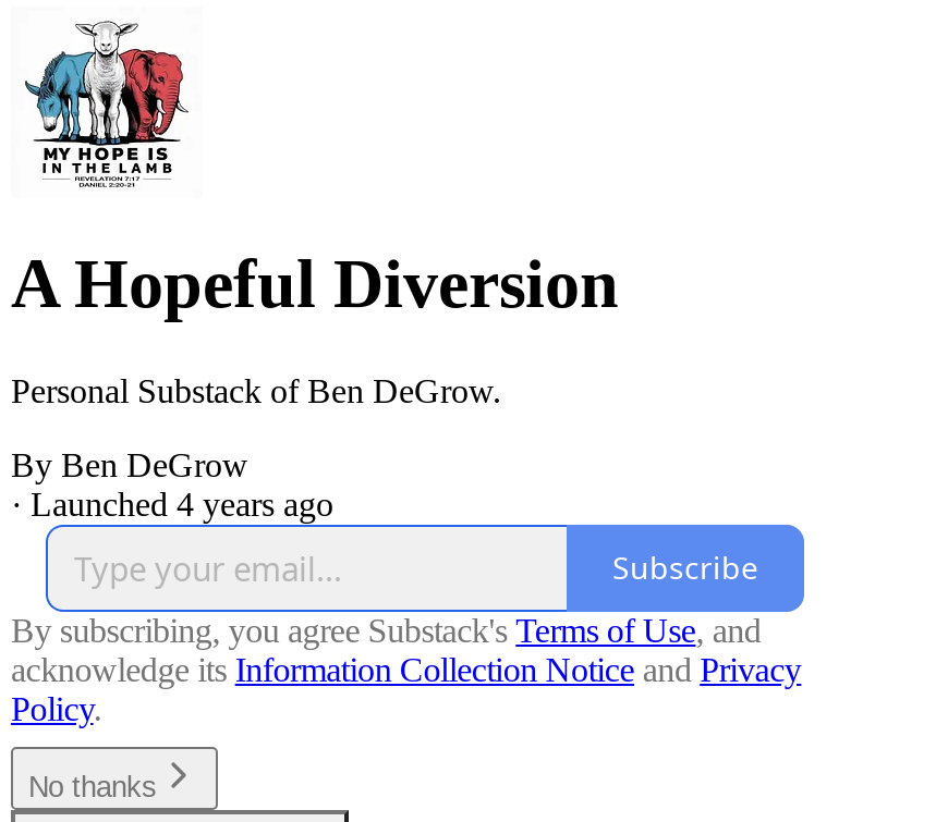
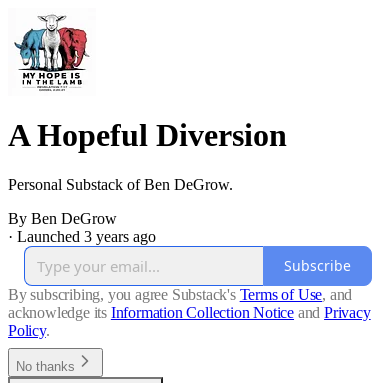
- · Launched 4 years ago
+ · Launched 3 years ago
